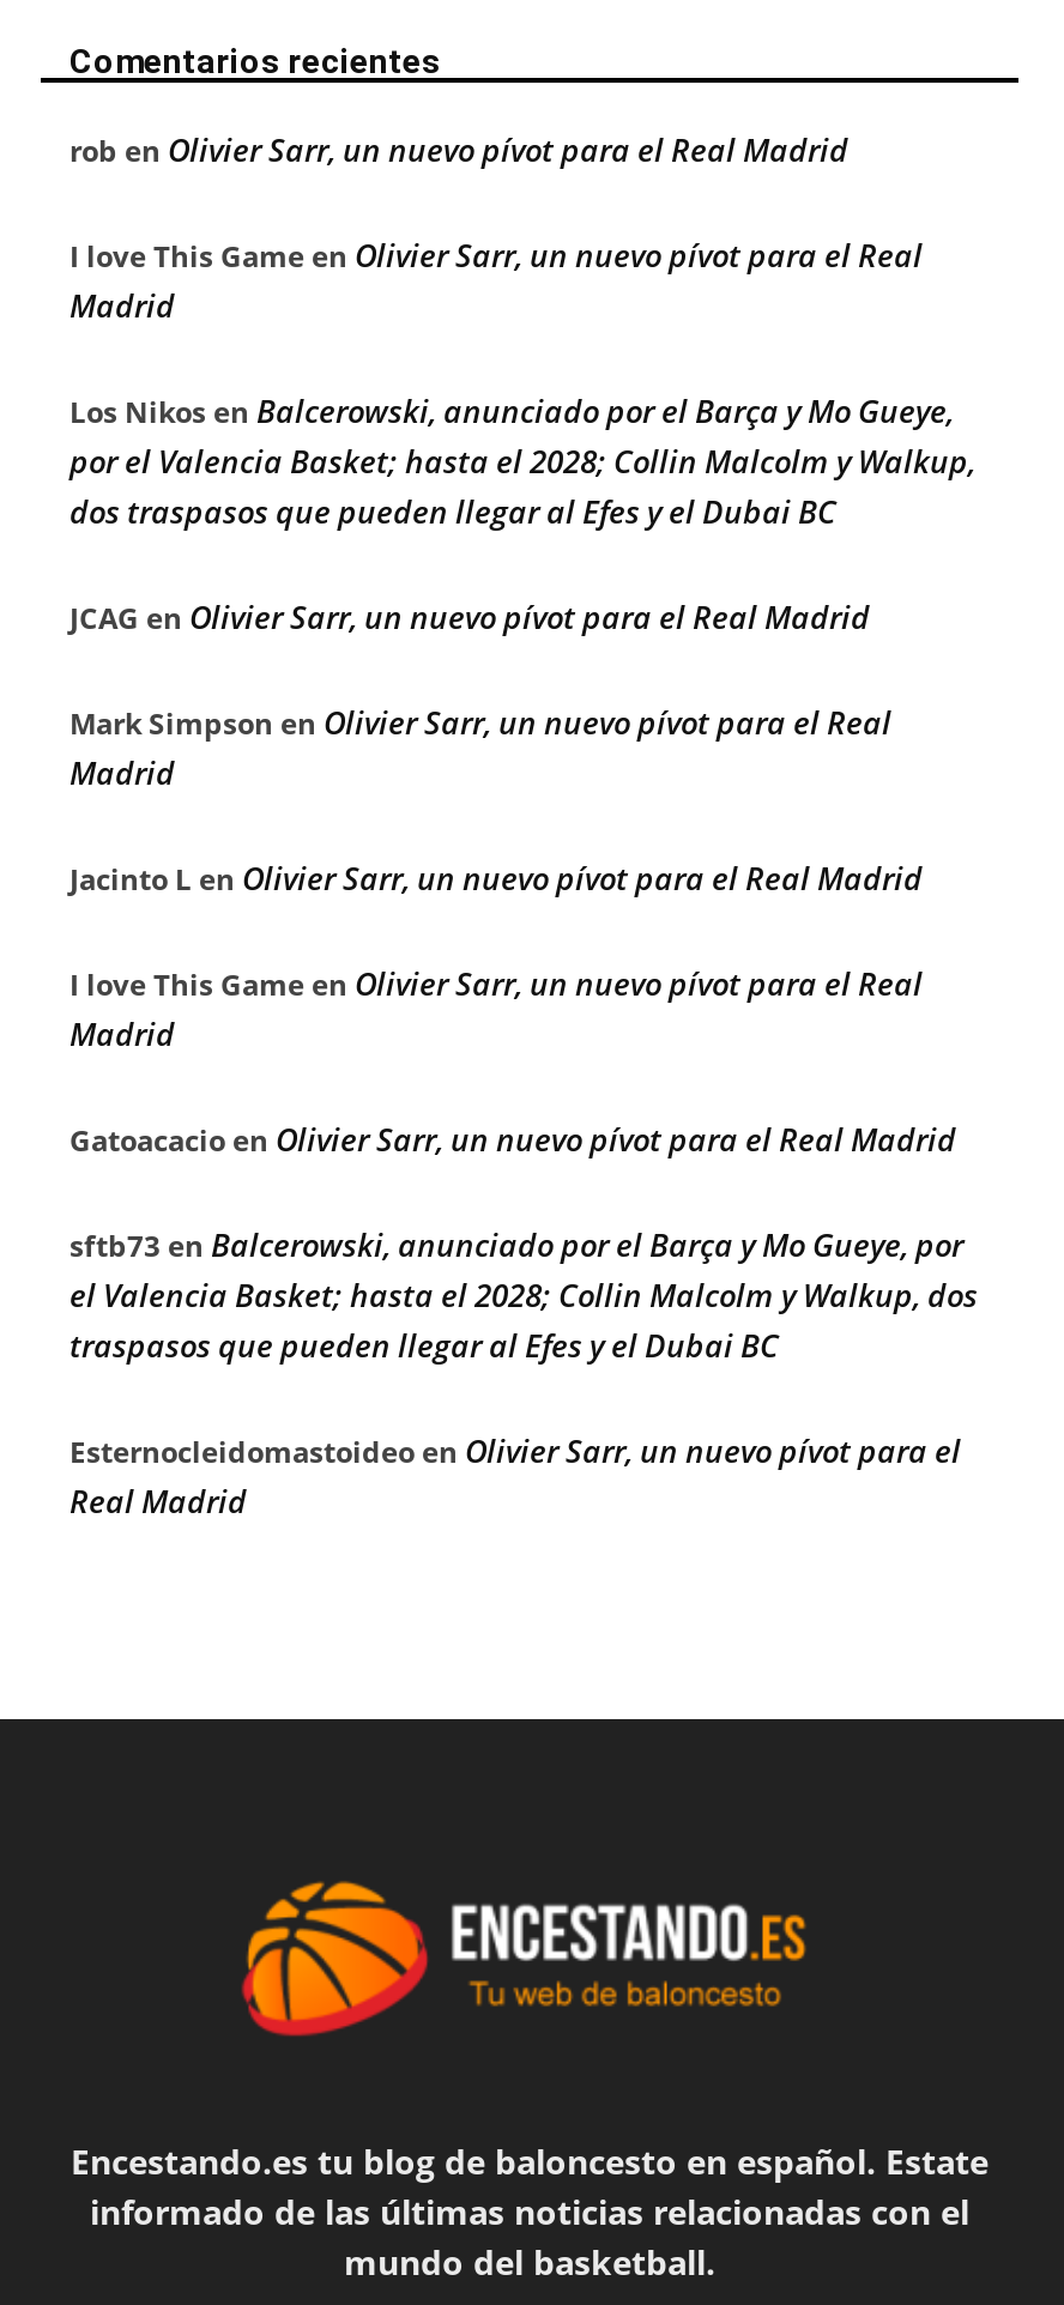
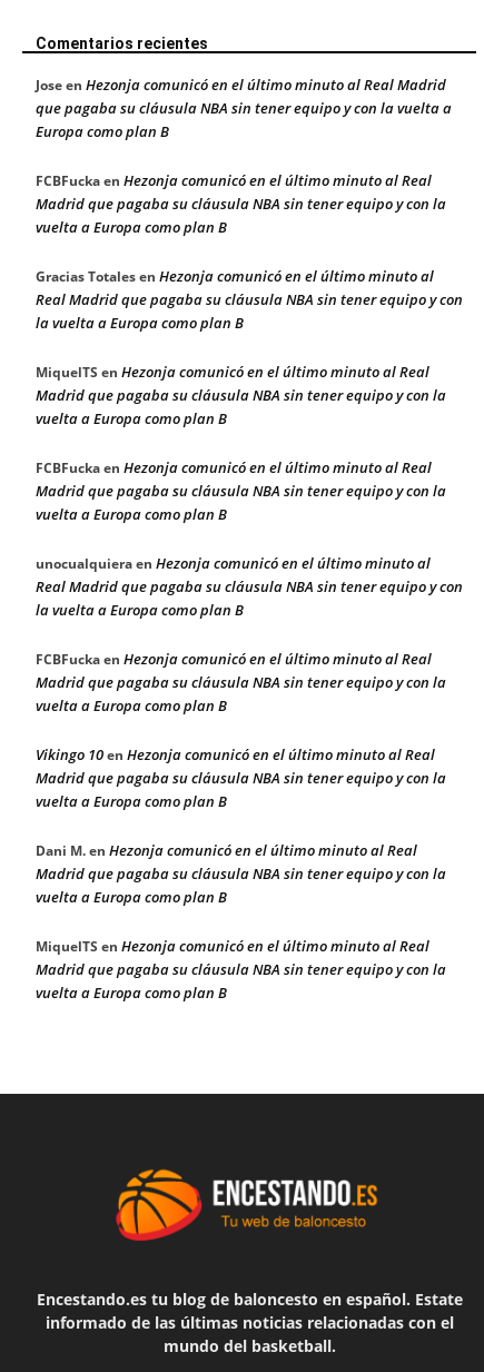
- rob en Olivier Sarr, un nuevo pívot para el Real Madrid
+ Jose en Hezonja comunicó en el último minuto al Real Madrid
+ que pagaba su cláusula NBA sin tener equipo y con la vuelta a
+ Europa como plan B

- I love This Game en Olivier Sarr, un nuevo pívot para el Real
- Madrid
+ FCBFucka en Hezonja comunicó en el último minuto al Real
+ Madrid que pagaba su cláusula NBA sin tener equipo y con la
+ vuelta a Europa como plan B

- Los Nikos en Balcerowski, anunciado por el Barça y Mo Gueye,
- por el Valencia Basket; hasta el 2028; Collin Malcolm y Walkup,
- dos traspasos que pueden llegar al Efes y el Dubai BC
+ Gracias Totales en Hezonja comunicó en el último minuto al
+ Real Madrid que pagaba su cláusula NBA sin tener equipo y con
+ la vuelta a Europa como plan B

- JCAG en Olivier Sarr, un nuevo pívot para el Real Madrid
+ MiquelTS en Hezonja comunicó en el último minuto al Real
+ Madrid que pagaba su cláusula NBA sin tener equipo y con la
+ vuelta a Europa como plan B

- Mark Simpson en Olivier Sarr, un nuevo pívot para el Real
- Madrid
+ FCBFucka en Hezonja comunicó en el último minuto al Real
+ Madrid que pagaba su cláusula NBA sin tener equipo y con la
+ vuelta a Europa como plan B

- Jacinto L en Olivier Sarr, un nuevo pívot para el Real Madrid
+ unocualquiera en Hezonja comunicó en el último minuto al
+ Real Madrid que pagaba su cláusula NBA sin tener equipo y con
+ la vuelta a Europa como plan B

- I love This Game en Olivier Sarr, un nuevo pívot para el Real
- Madrid
+ FCBFucka en Hezonja comunicó en el último minuto al Real
+ Madrid que pagaba su cláusula NBA sin tener equipo y con la
+ vuelta a Europa como plan B

- Gatoacacio en Olivier Sarr, un nuevo pívot para el Real Madrid
+ Vikingo 10 en Hezonja comunicó en el último minuto al Real
+ Madrid que pagaba su cláusula NBA sin tener equipo y con la
+ vuelta a Europa como plan B

- sftb73 en Balcerowski, anunciado por el Barça y Mo Gueye, por
- el Valencia Basket; hasta el 2028; Collin Malcolm y Walkup, dos
- traspasos que pueden llegar al Efes y el Dubai BC
+ Dani M. en Hezonja comunicó en el último minuto al Real
+ Madrid que pagaba su cláusula NBA sin tener equipo y con la
+ vuelta a Europa como plan B

- Esternocleidomastoideo en Olivier Sarr, un nuevo pívot para el
- Real Madrid
+ MiquelTS en Hezonja comunicó en el último minuto al Real
+ Madrid que pagaba su cláusula NBA sin tener equipo y con la
+ vuelta a Europa como plan B
